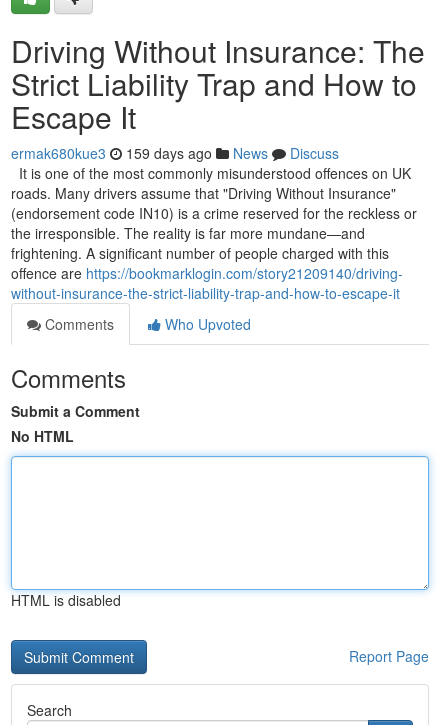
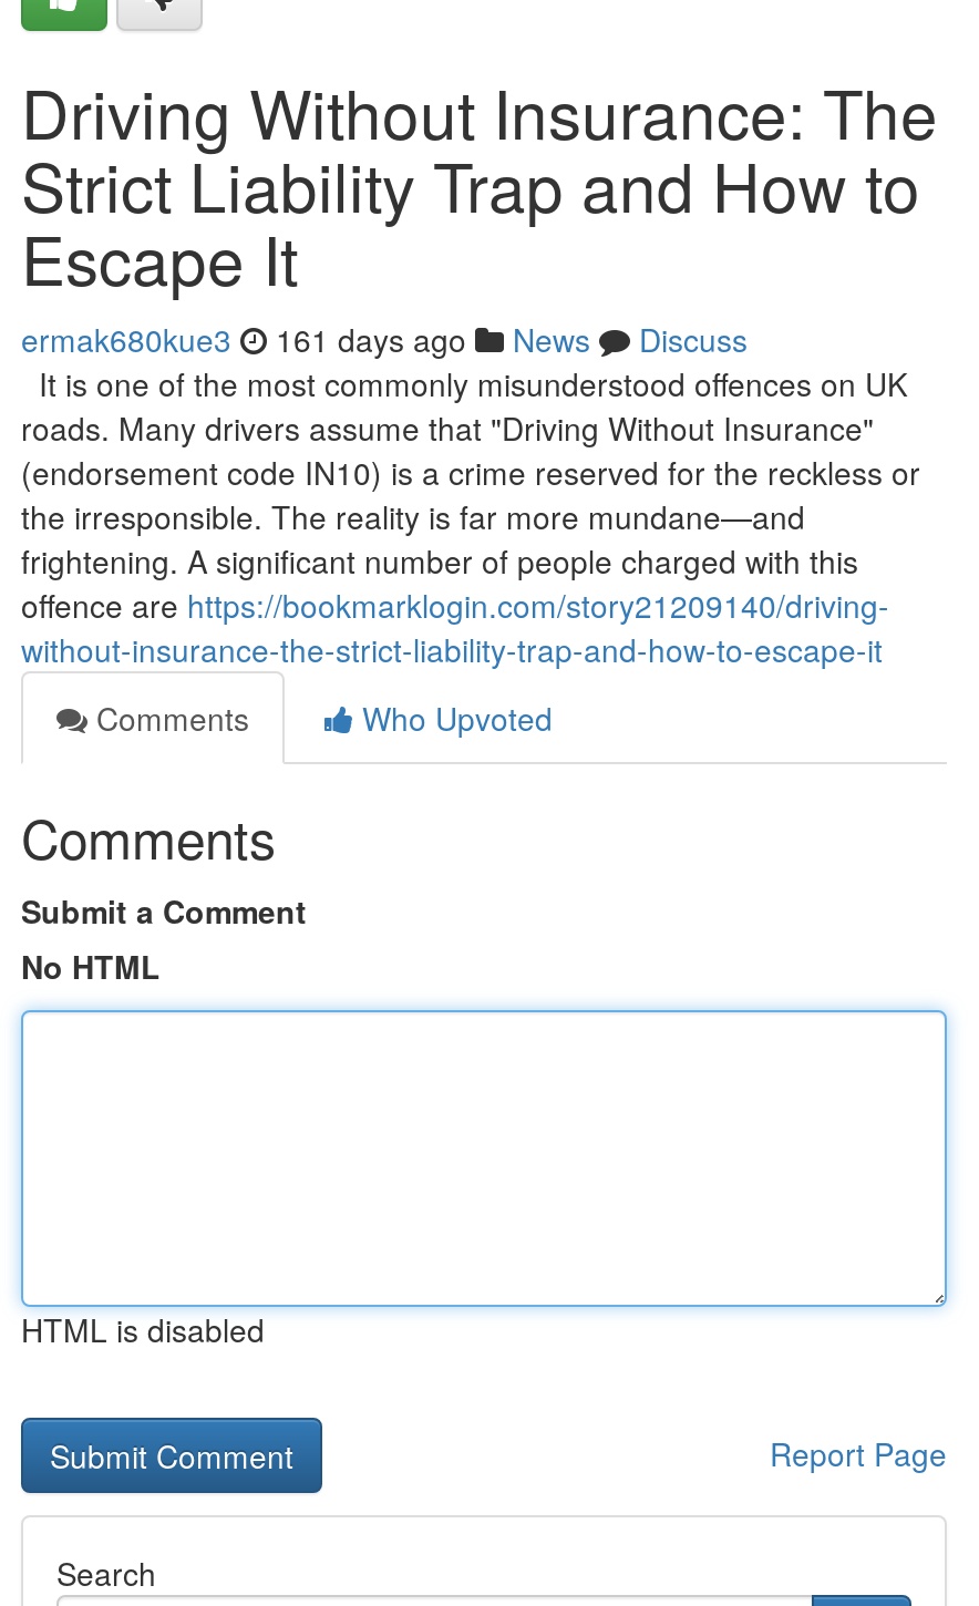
- ermak680kue3 159 days ago News Discuss
+ ermak680kue3 161 days ago News Discuss
